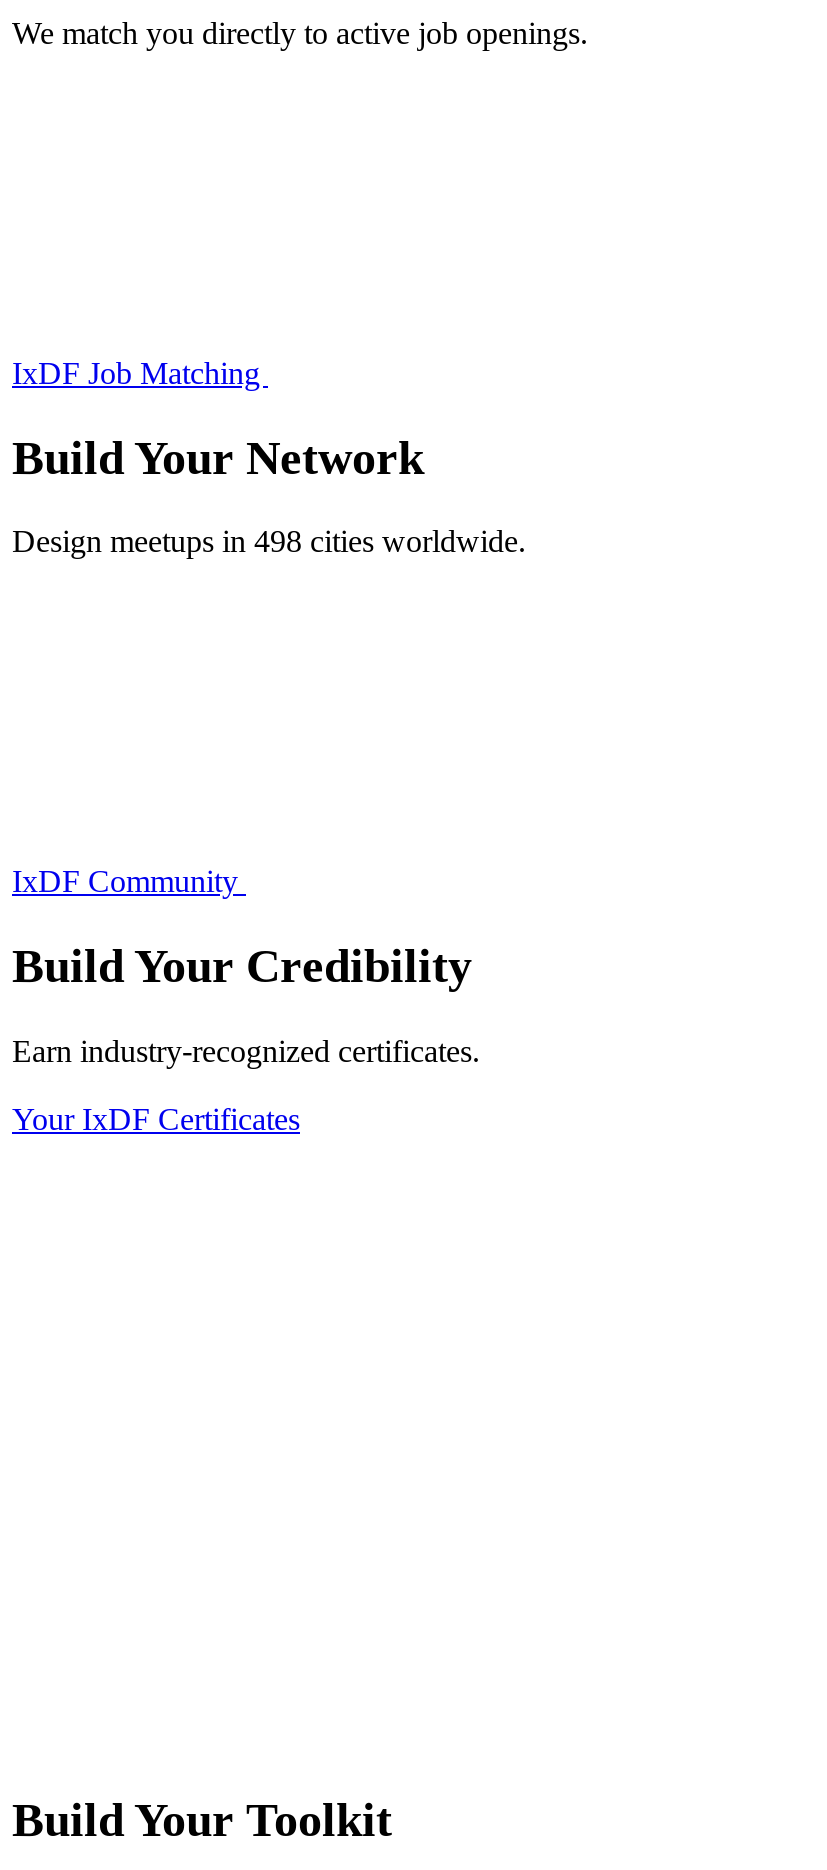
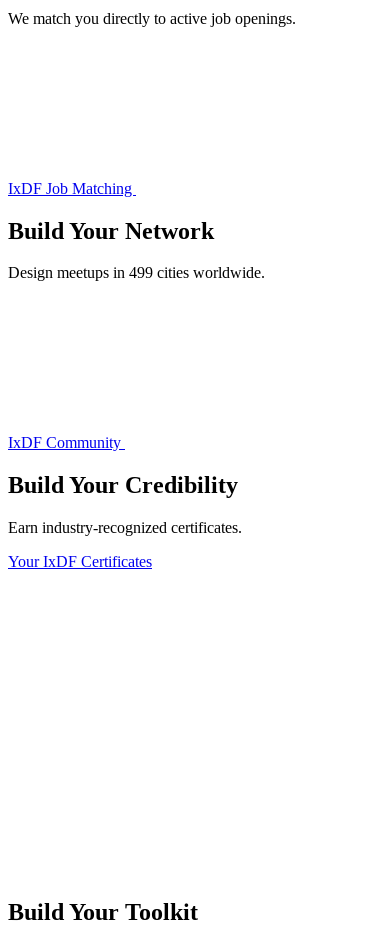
- Design meetups in 498 cities worldwide.
+ Design meetups in 499 cities worldwide.
